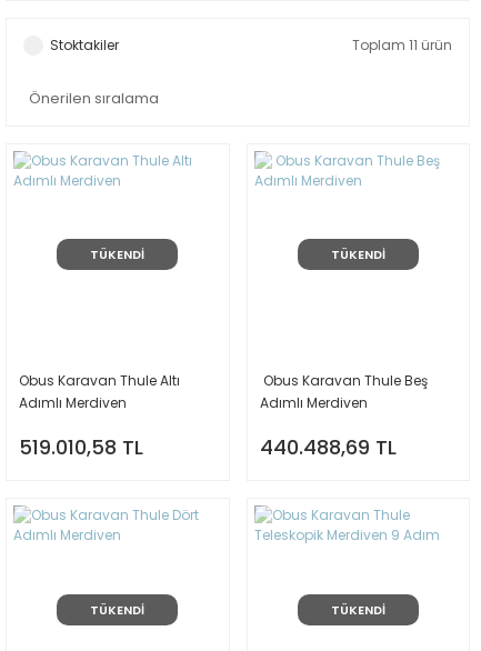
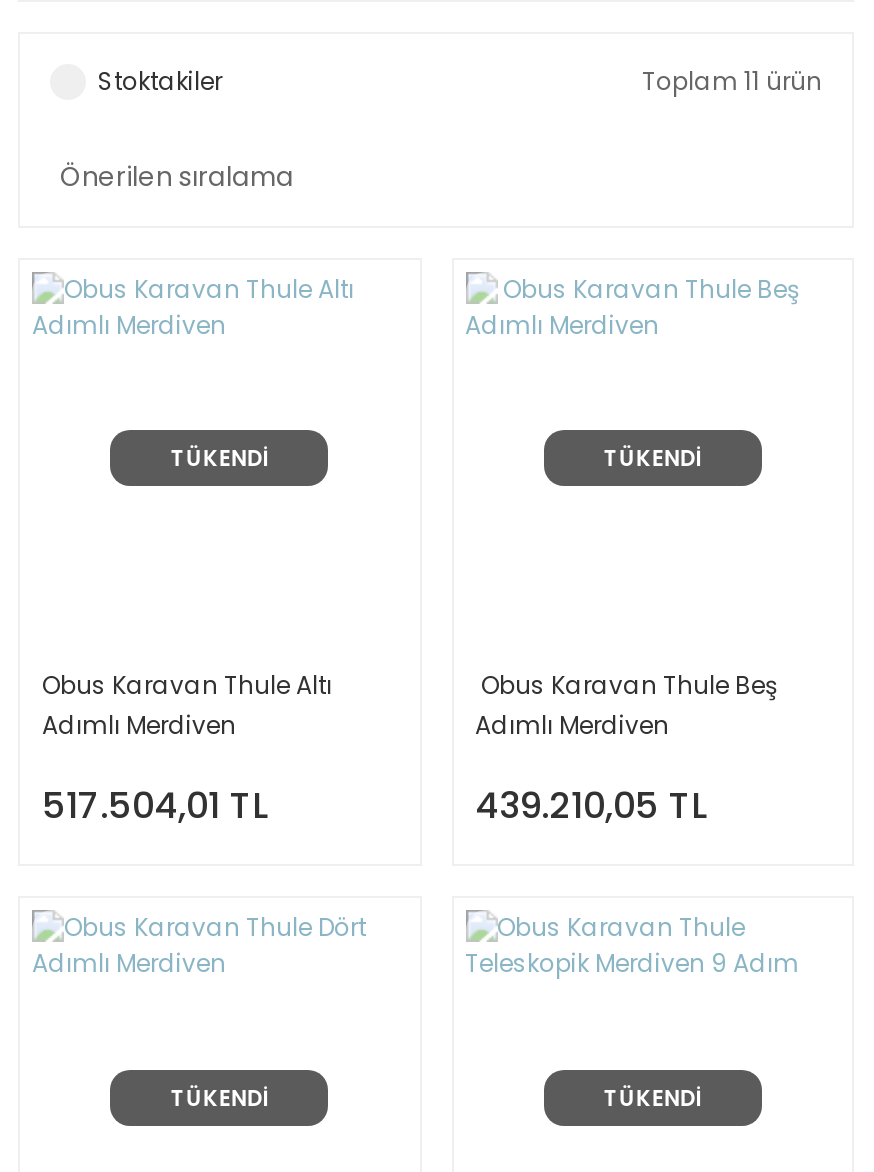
- 519.010,58 TL
+ 517.504,01 TL

- 440.488,69 TL
+ 439.210,05 TL
